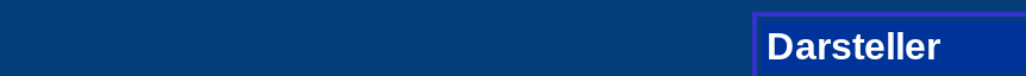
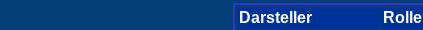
+ Rolle
